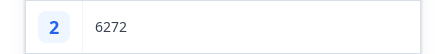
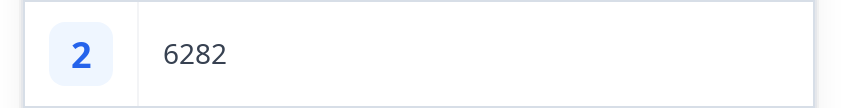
- 2 6272
+ 2 6282
